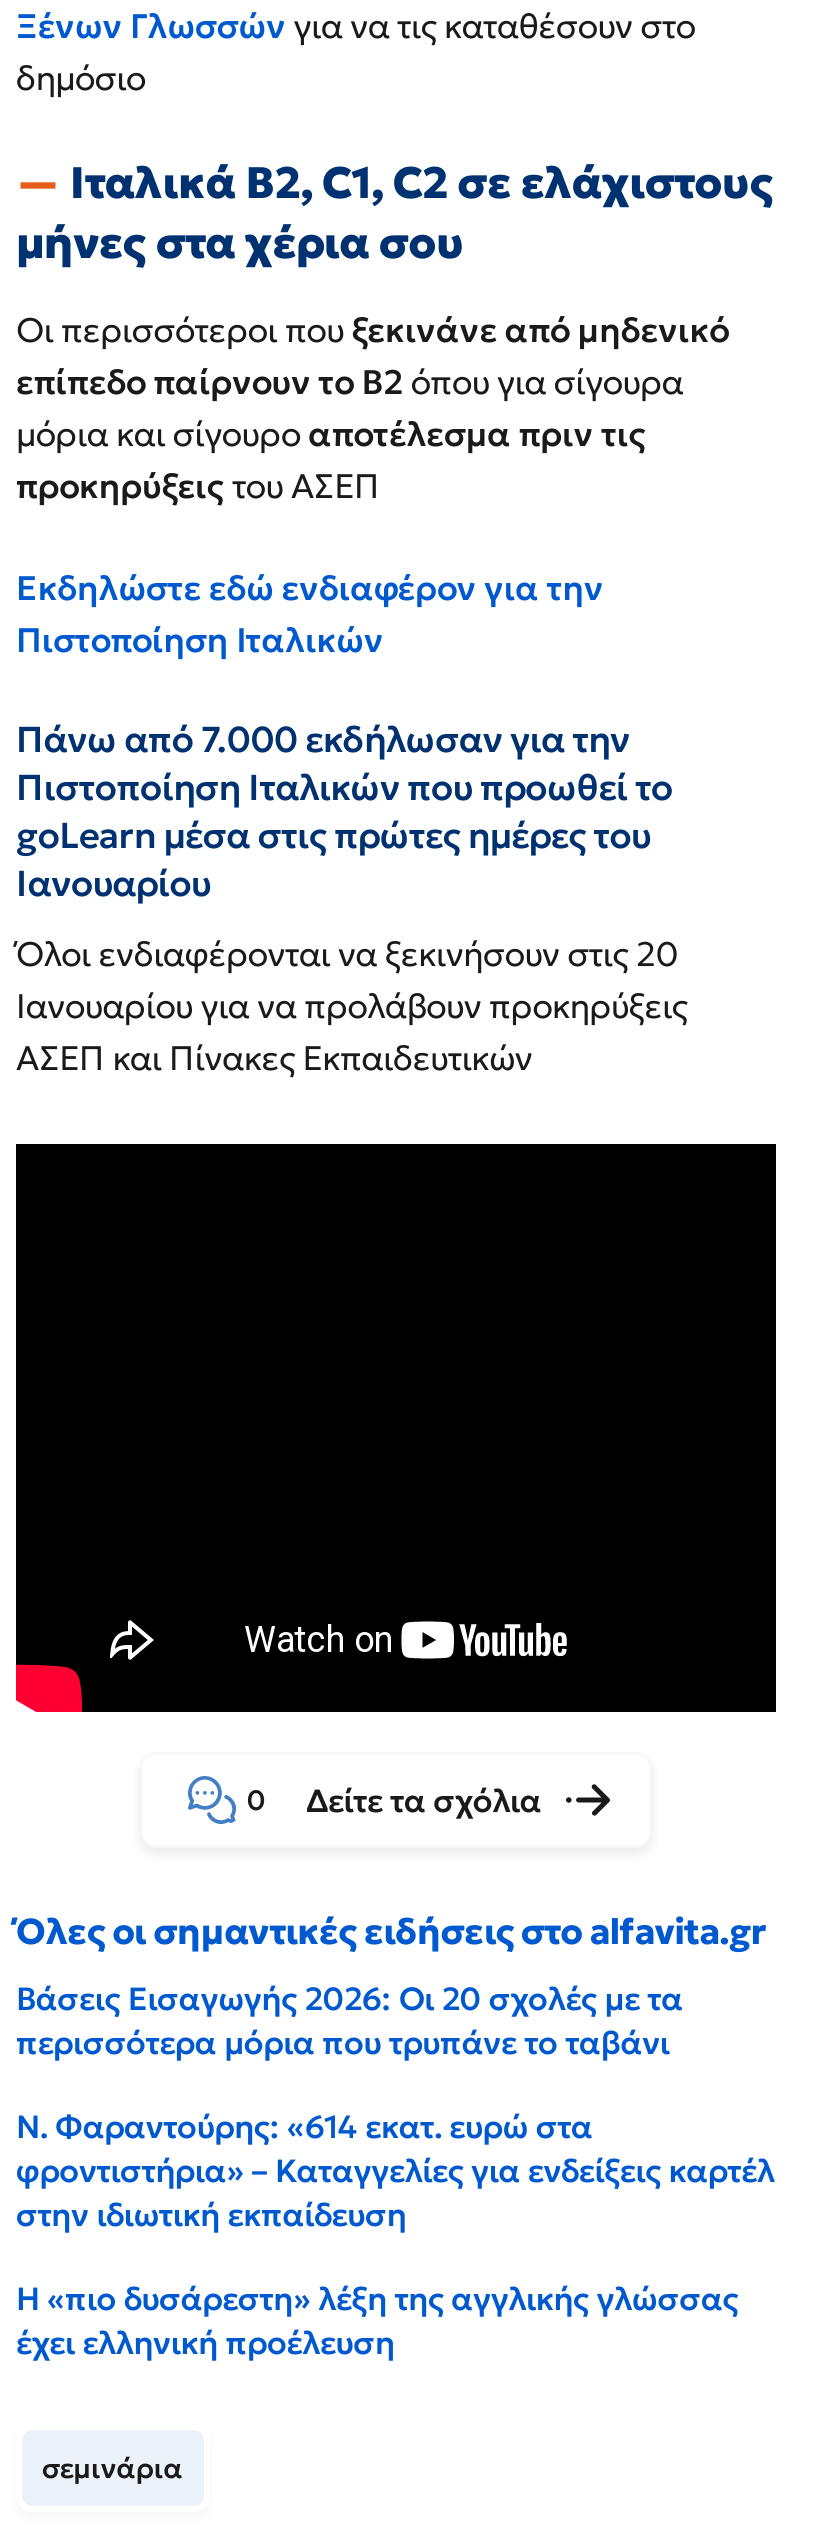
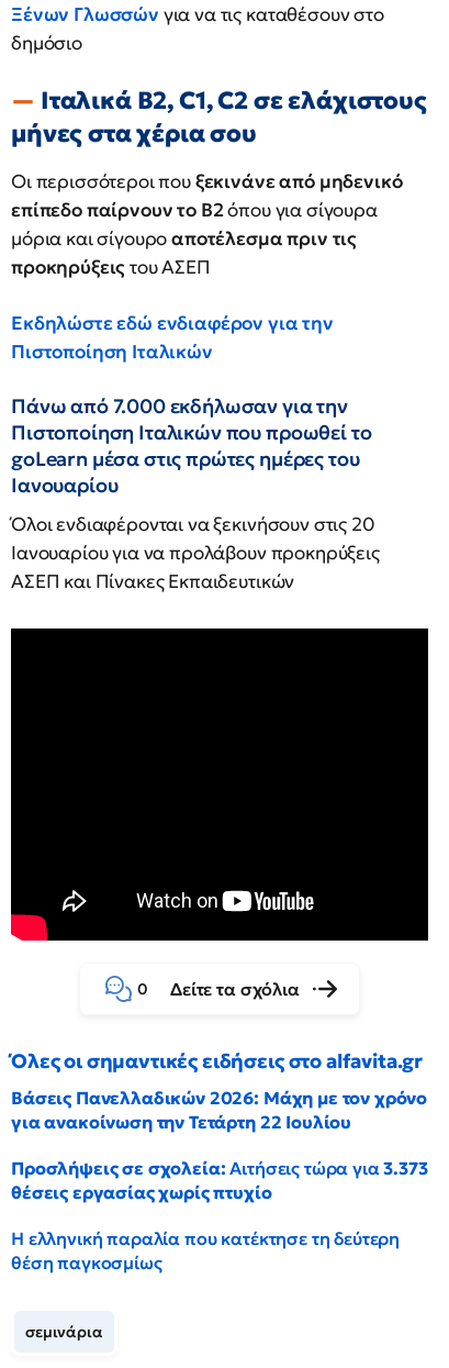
- Βάσεις Εισαγωγής 2026: Οι 20 σχολές με τα
- περισσότερα μόρια που τρυπάνε το ταβάνι
+ Βάσεις Πανελλαδικών 2026: Μάχη με τον χρόνο
+ για ανακοίνωση την Τετάρτη 22 Ιουλίου

- Ν. Φαραντούρης: «614 εκατ. ευρώ στα
- φροντιστήρια» – Καταγγελίες για ενδείξεις καρτέλ
- στην ιδιωτική εκπαίδευση
+ Προσλήψεις σε σχολεία: Αιτήσεις τώρα για 3.373
+ θέσεις εργασίας χωρίς πτυχίο

- Η «πιο δυσάρεστη» λέξη της αγγλικής γλώσσας
- έχει ελληνική προέλευση
+ Η ελληνική παραλία που κατέκτησε τη δεύτερη
+ θέση παγκοσμίως
